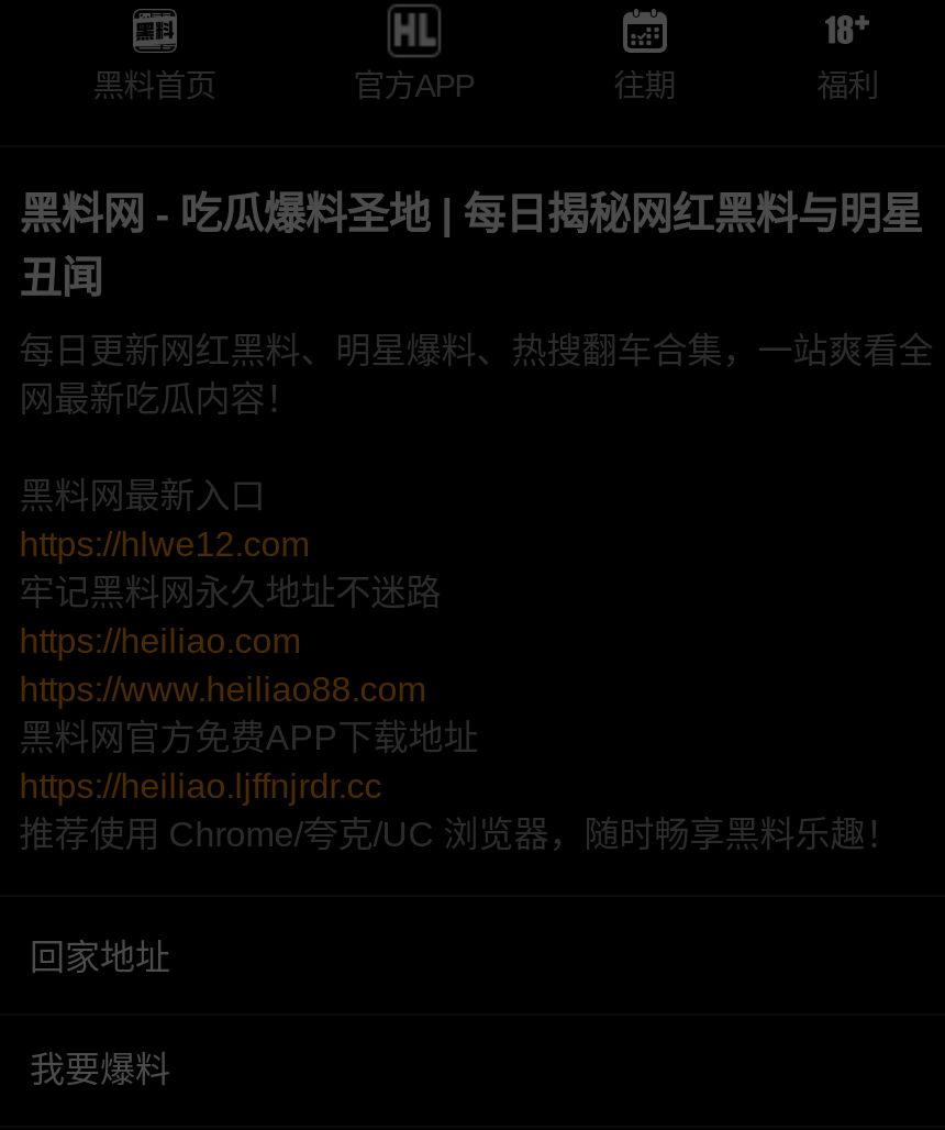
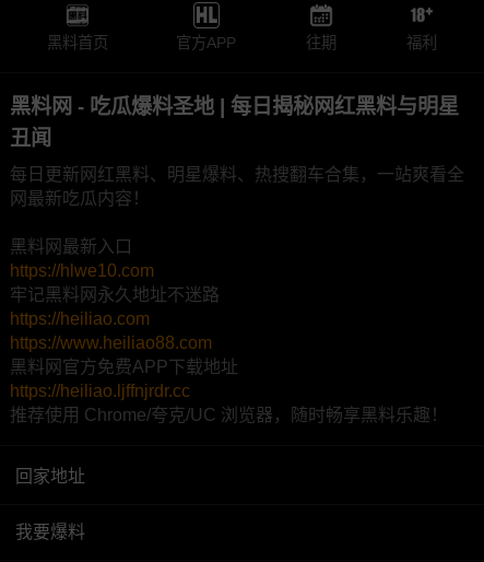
- https://hlwe12.com
+ https://hlwe10.com
